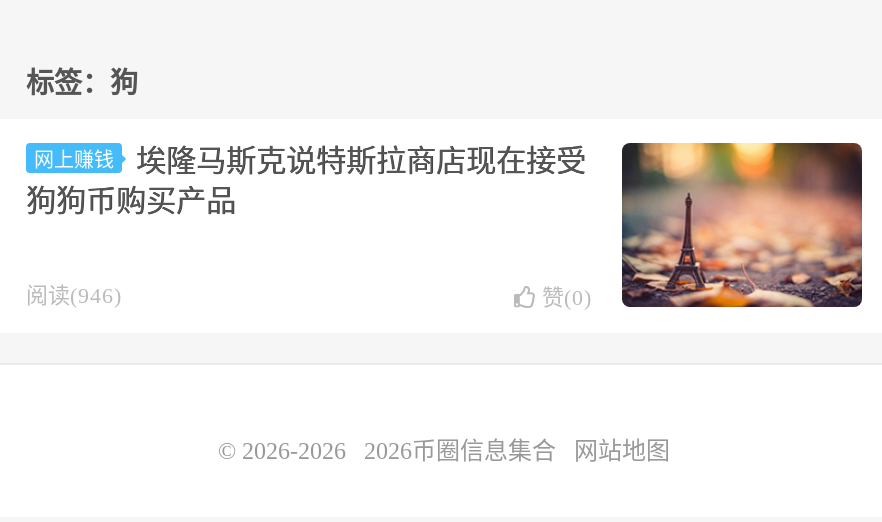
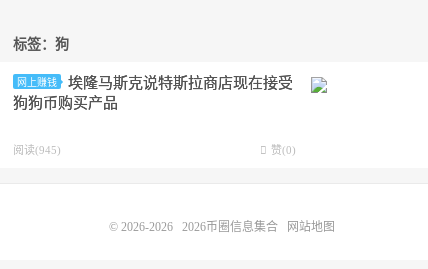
- [image]

- 阅读(946)
+ 阅读(945)
